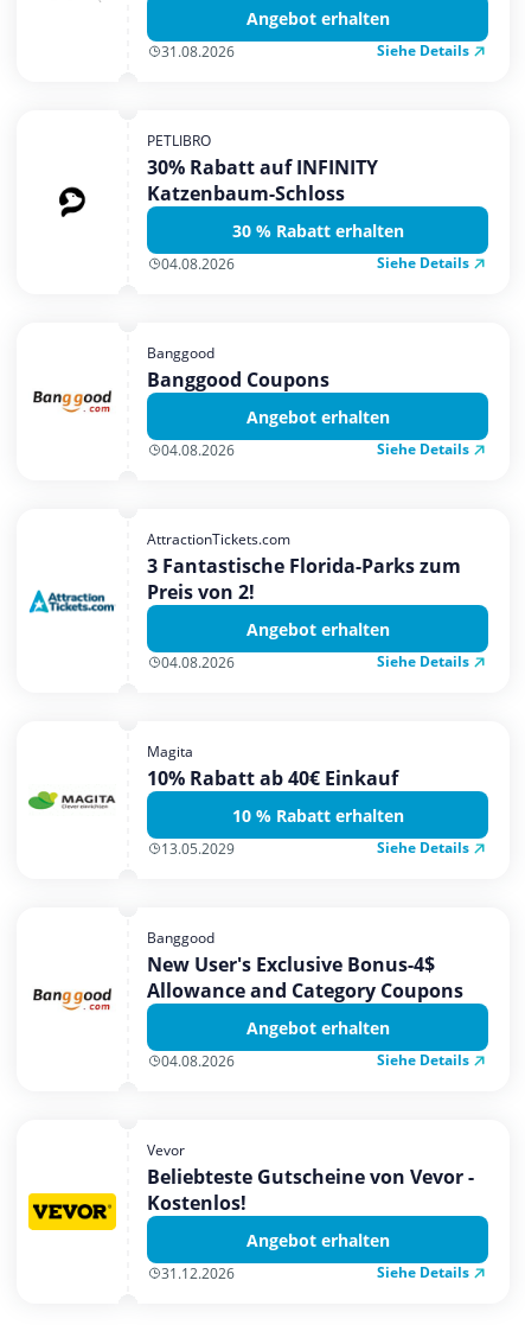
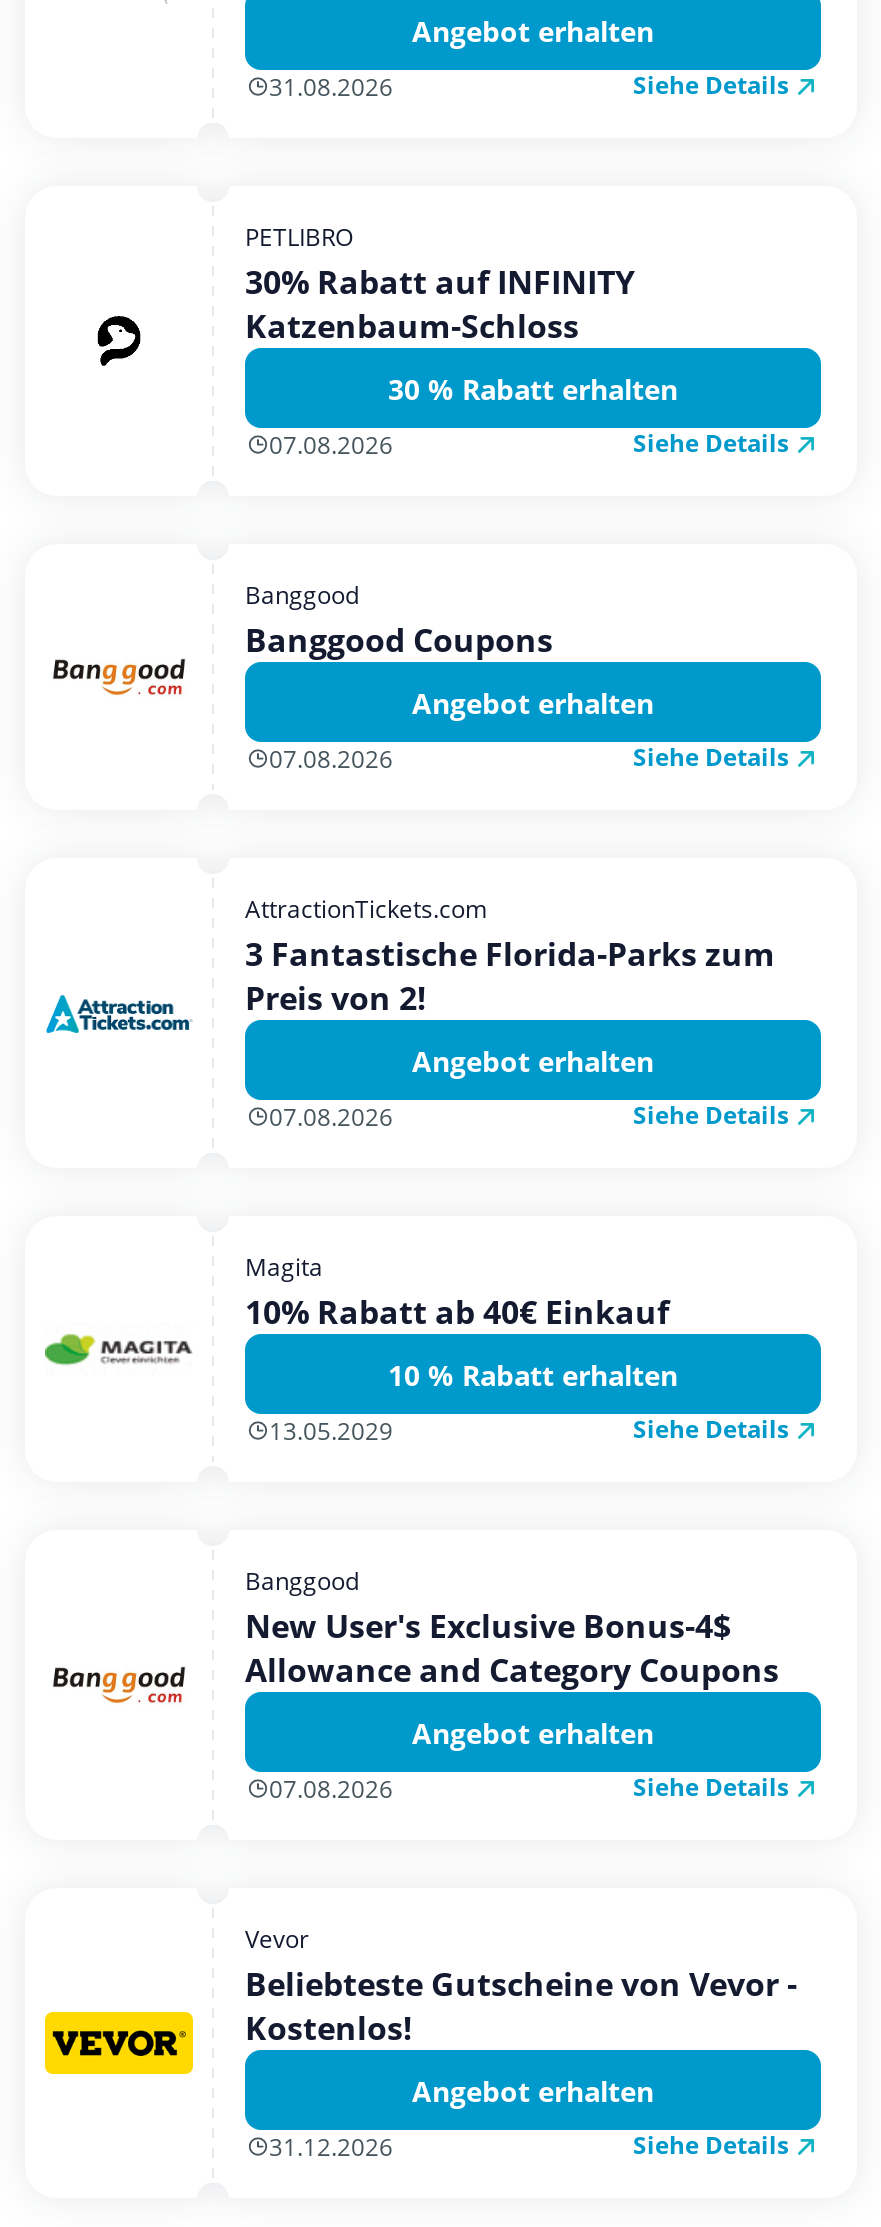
- 04.08.2026
+ 07.08.2026

- 04.08.2026
+ 07.08.2026

- 04.08.2026
+ 07.08.2026

- 04.08.2026
+ 07.08.2026
